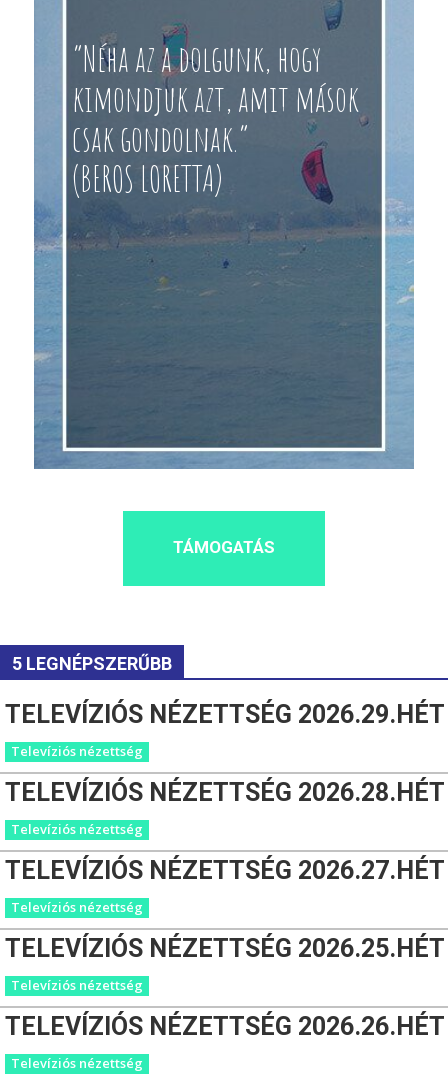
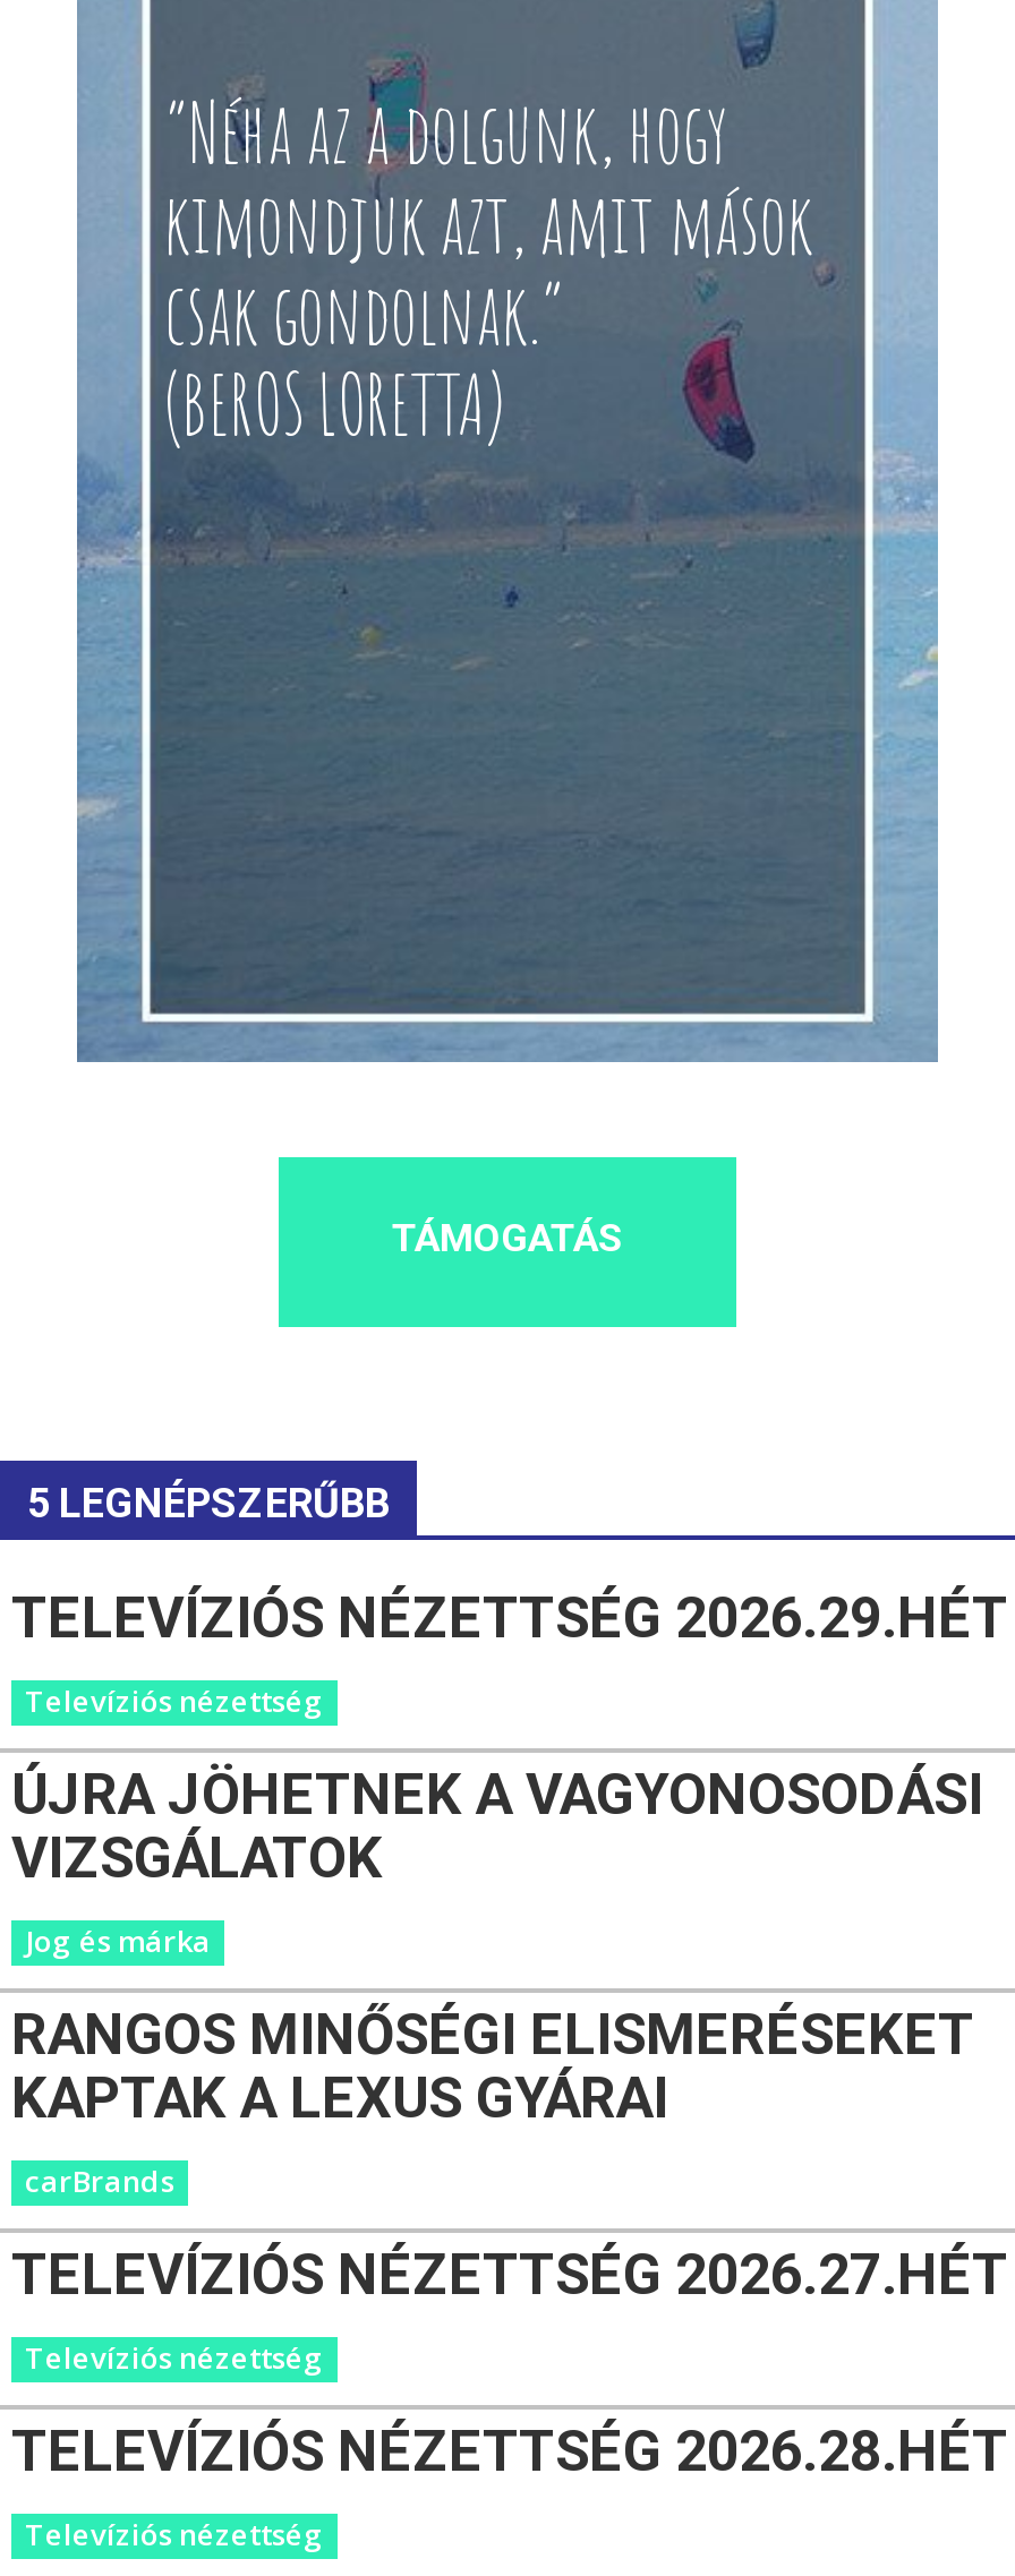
moved down: TELEVÍZIÓS NÉZETTSÉG 2026.28.HÉT

- Televíziós nézettség
+ ÚJRA JÖHETNEK A VAGYONOSODÁSI
+ VIZSGÁLATOK
+ Jog és márka
+ RANGOS MINŐSÉGI ELISMERÉSEKET
+ KAPTAK A LEXUS GYÁRAI
+ carBrands

moved down: TELEVÍZIÓS NÉZETTSÉG 2026.27.HÉT | Televíziós nézettség

- TELEVÍZIÓS NÉZETTSÉG 2026.25.HÉT
- Televíziós nézettség
- TELEVÍZIÓS NÉZETTSÉG 2026.26.HÉT
